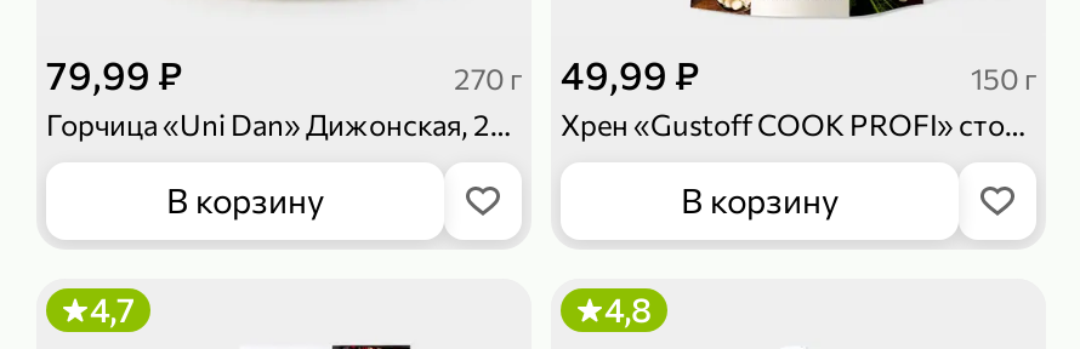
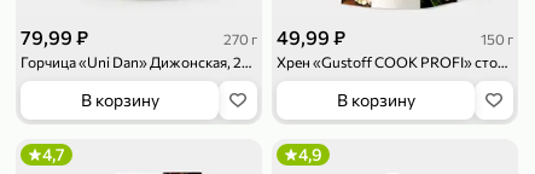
- 4,8
+ 4,9
